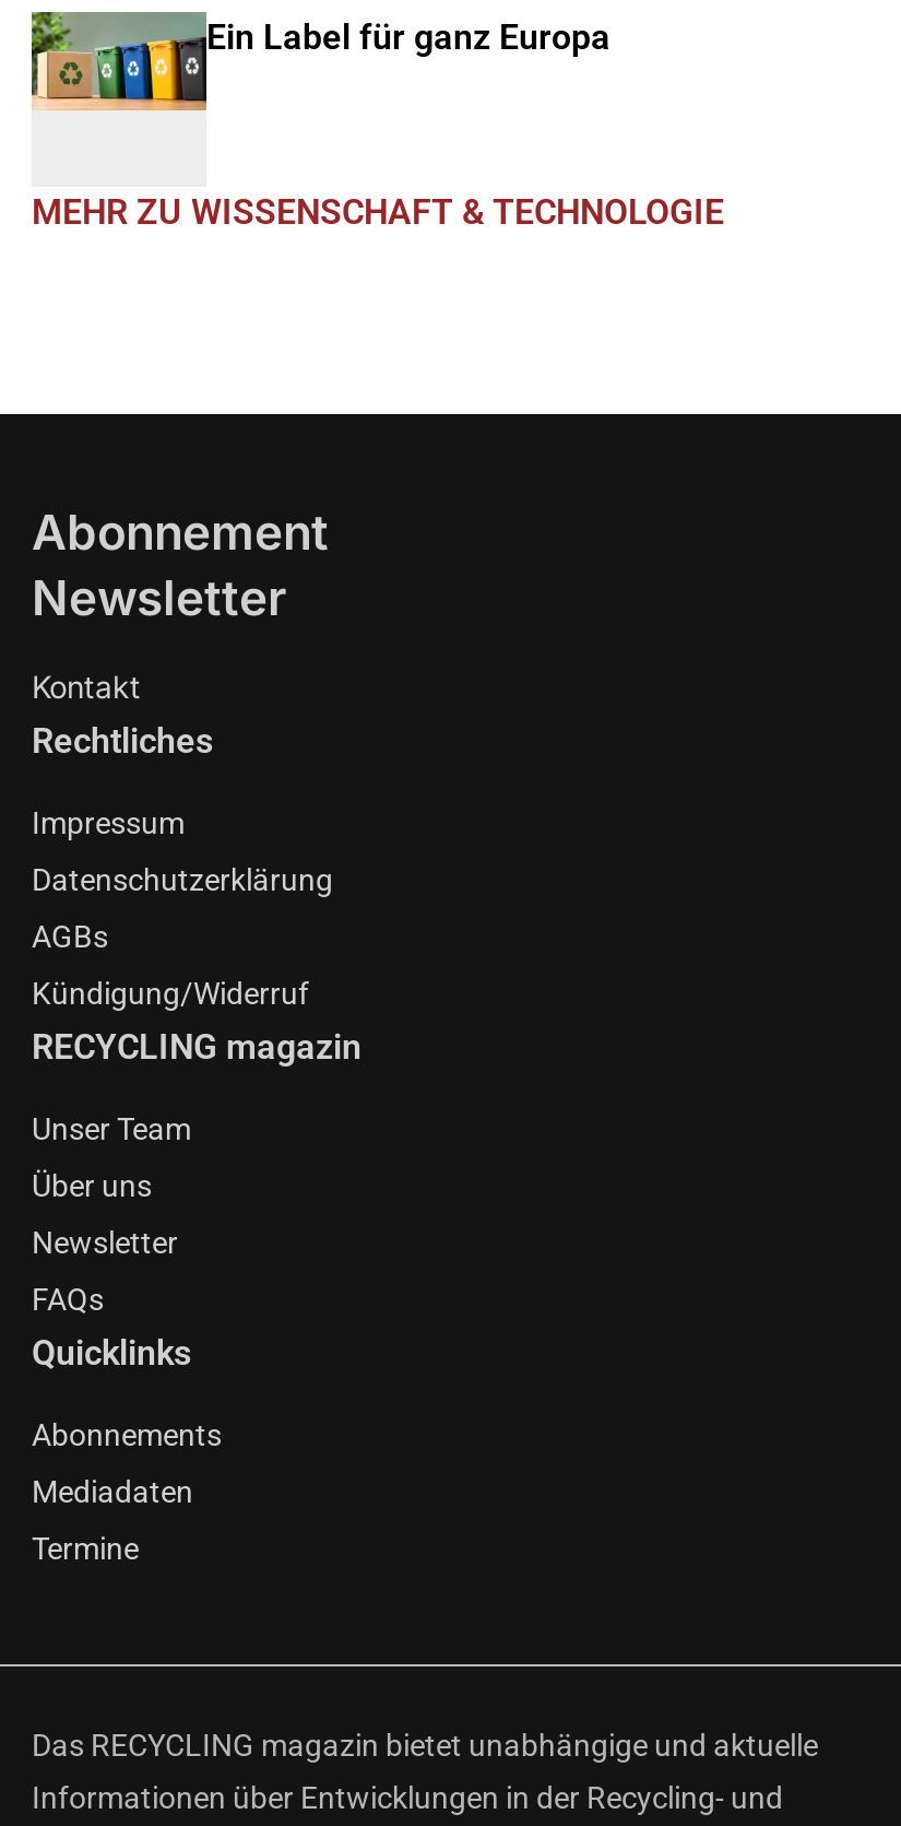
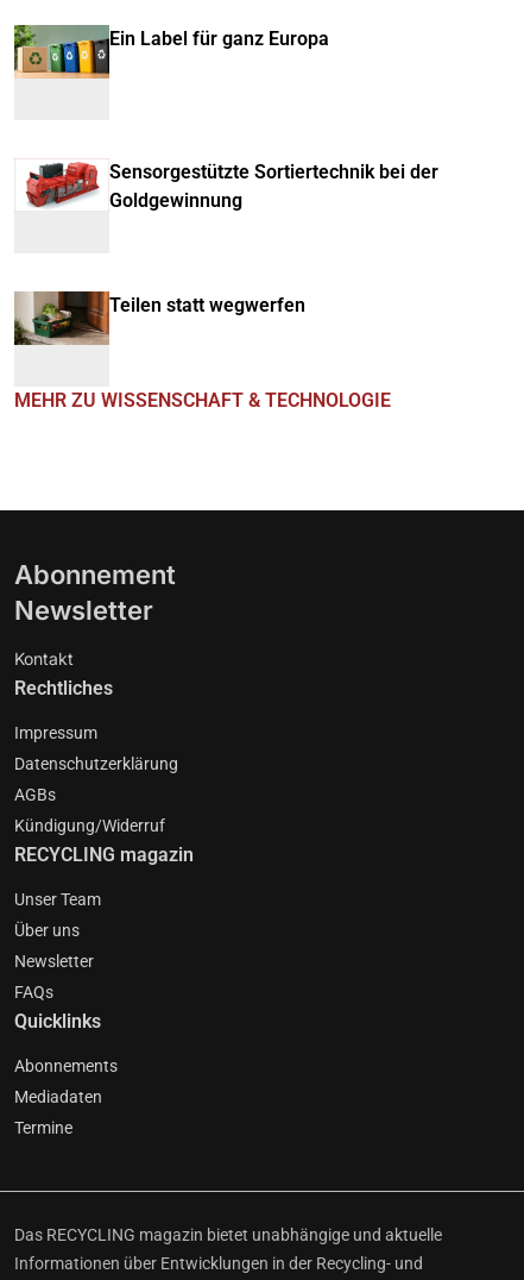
+ [image]
+ Teilen statt wegwerfen

+ [image]
+ Sensorgestützte Sortiertechnik bei der
+ Goldgewinnung
